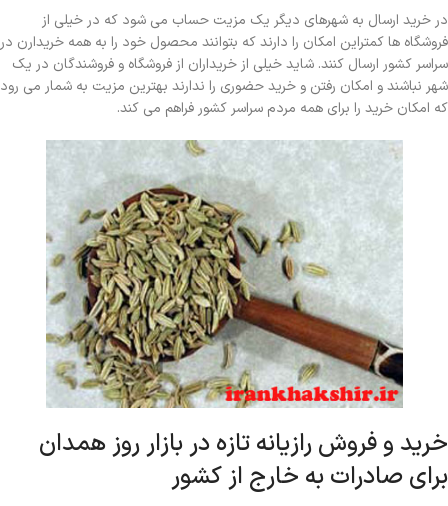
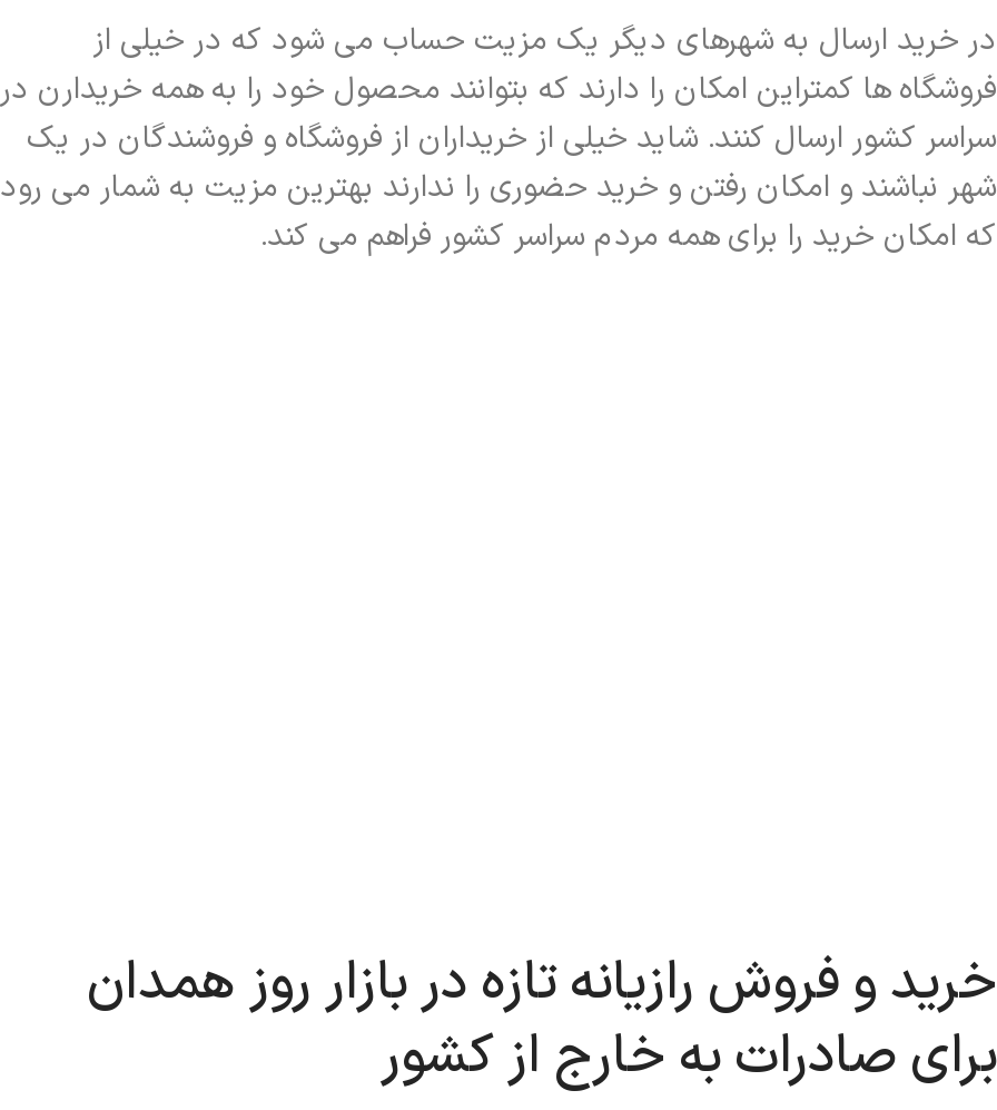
- [image]
